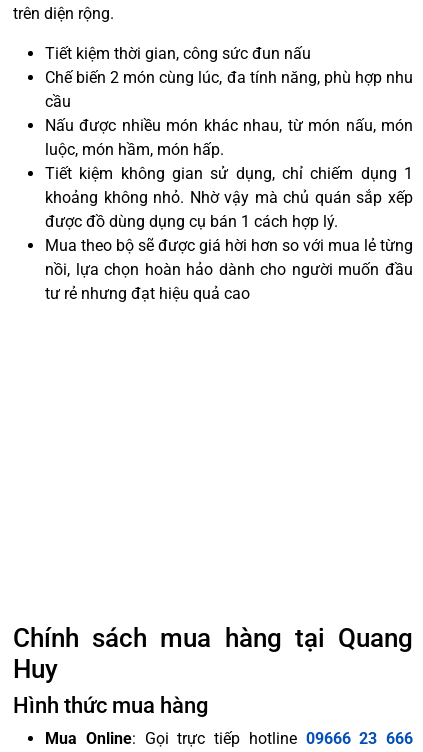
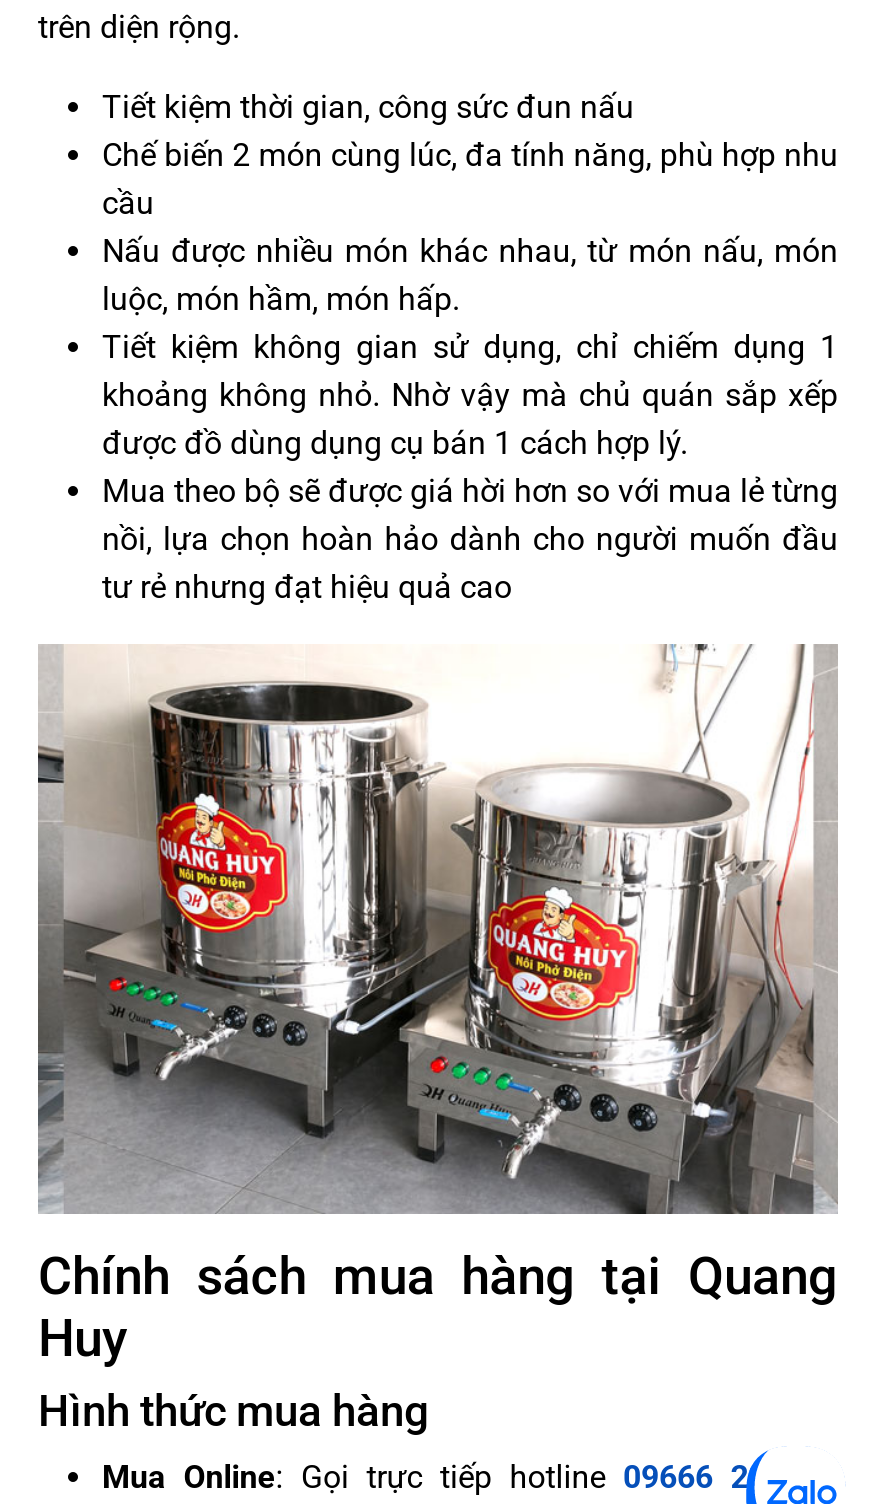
+ [image]
